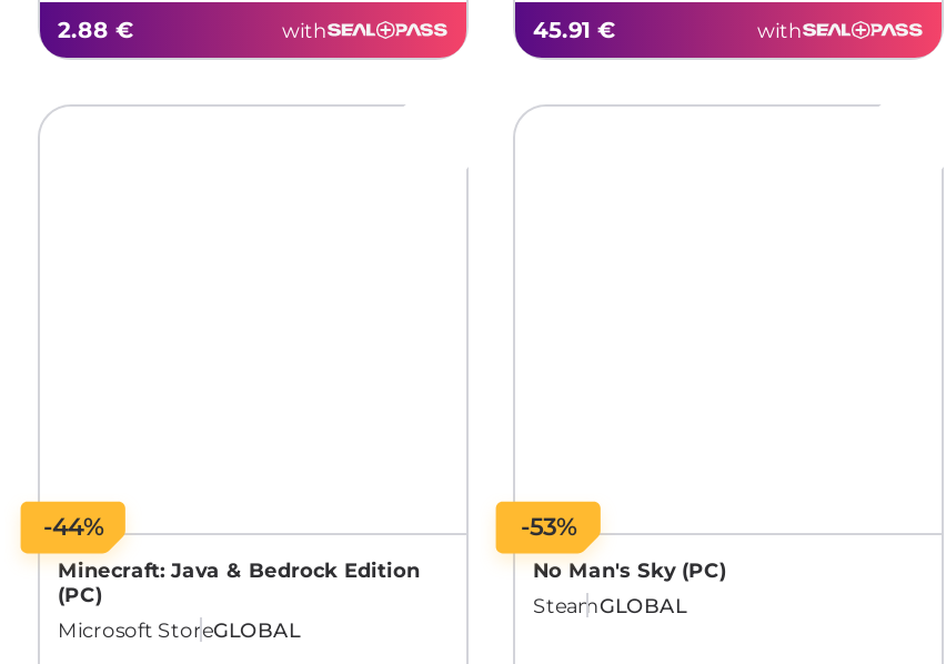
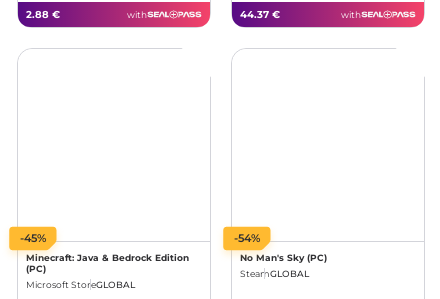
- 45.91 €
+ 44.37 €

- -44%
+ -45%

- -53%
+ -54%
